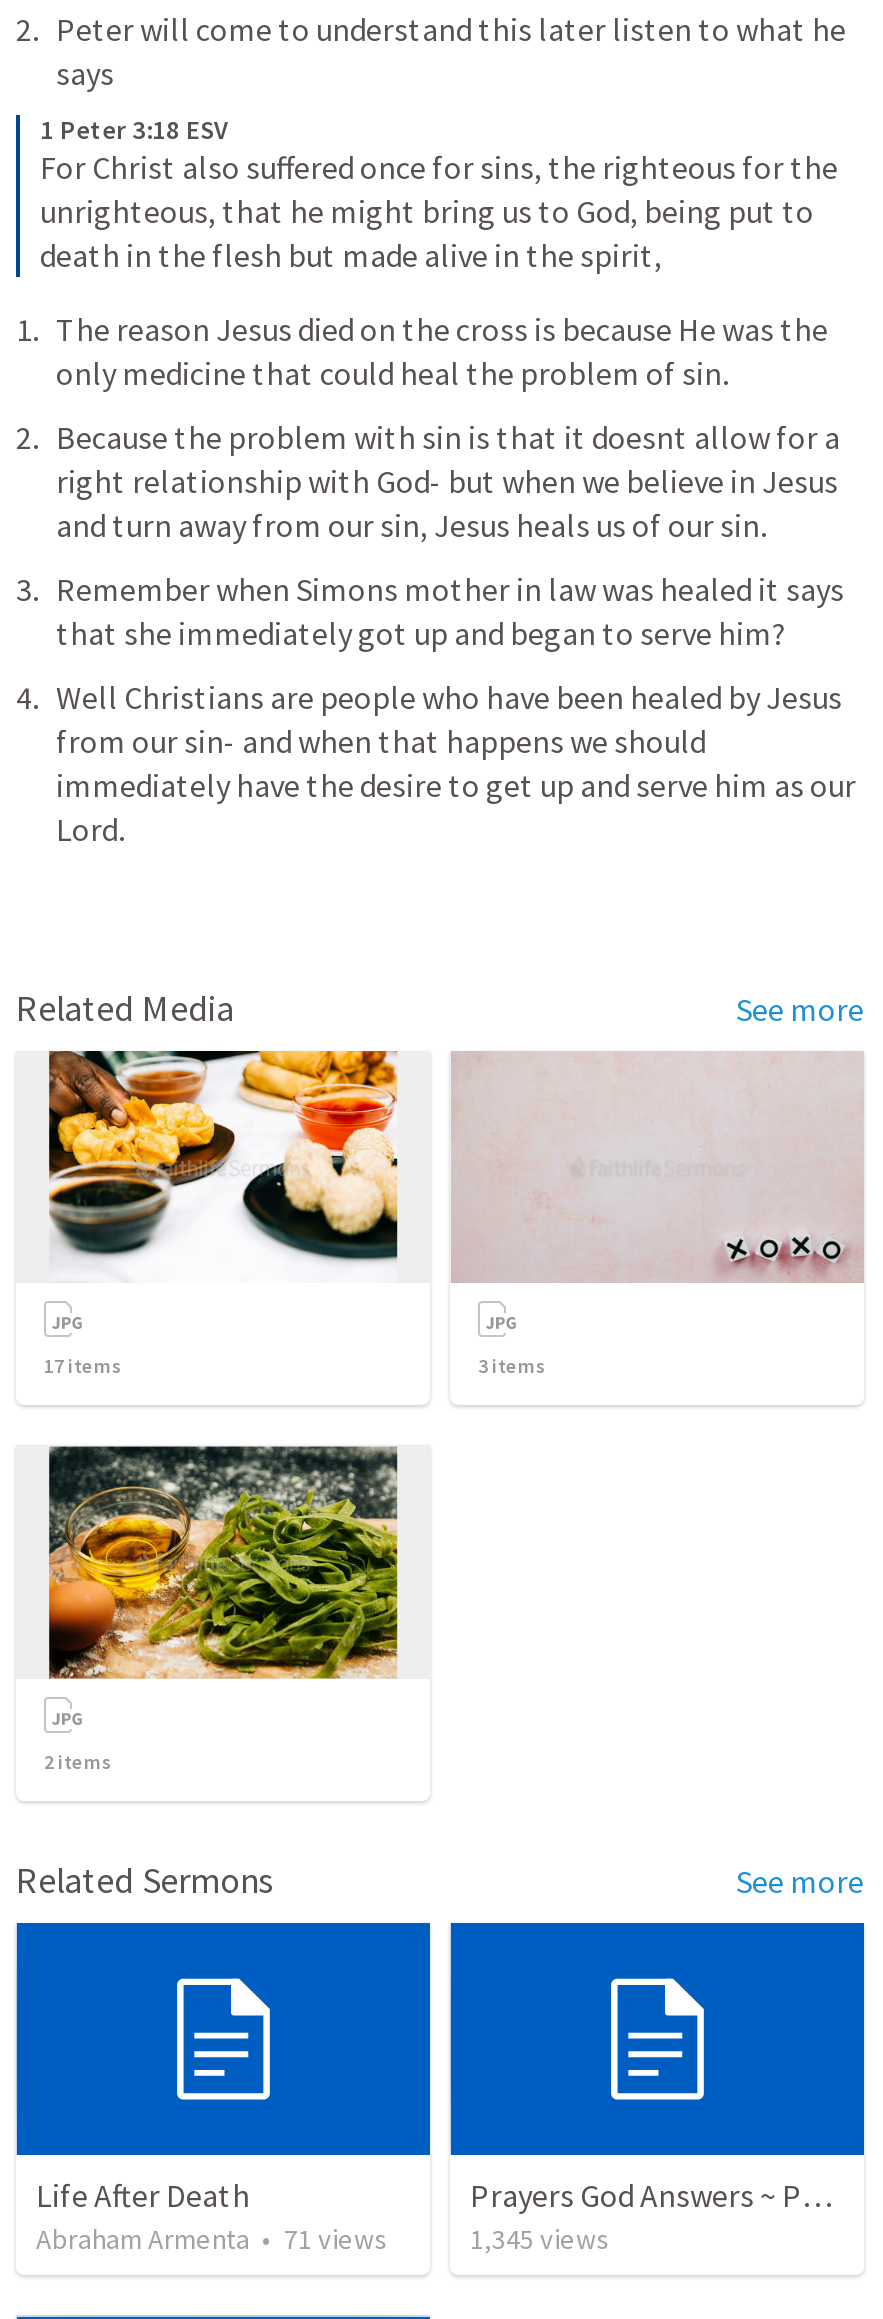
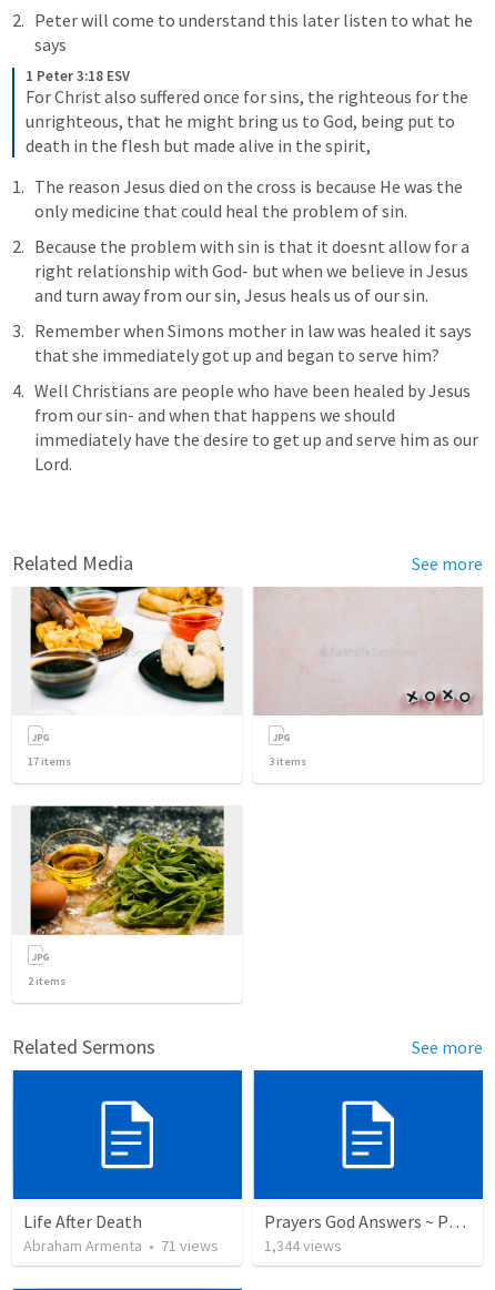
- 1,345 views
+ 1,344 views
